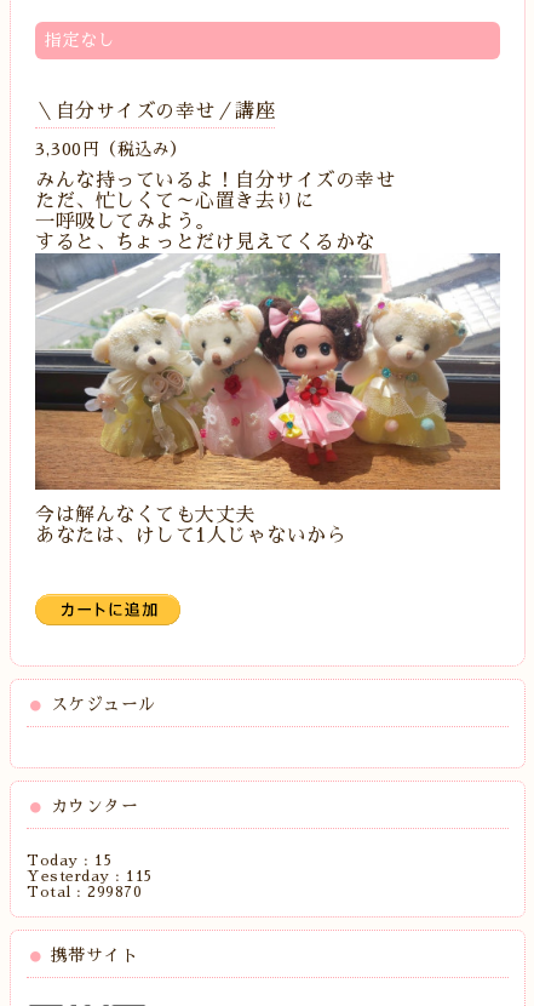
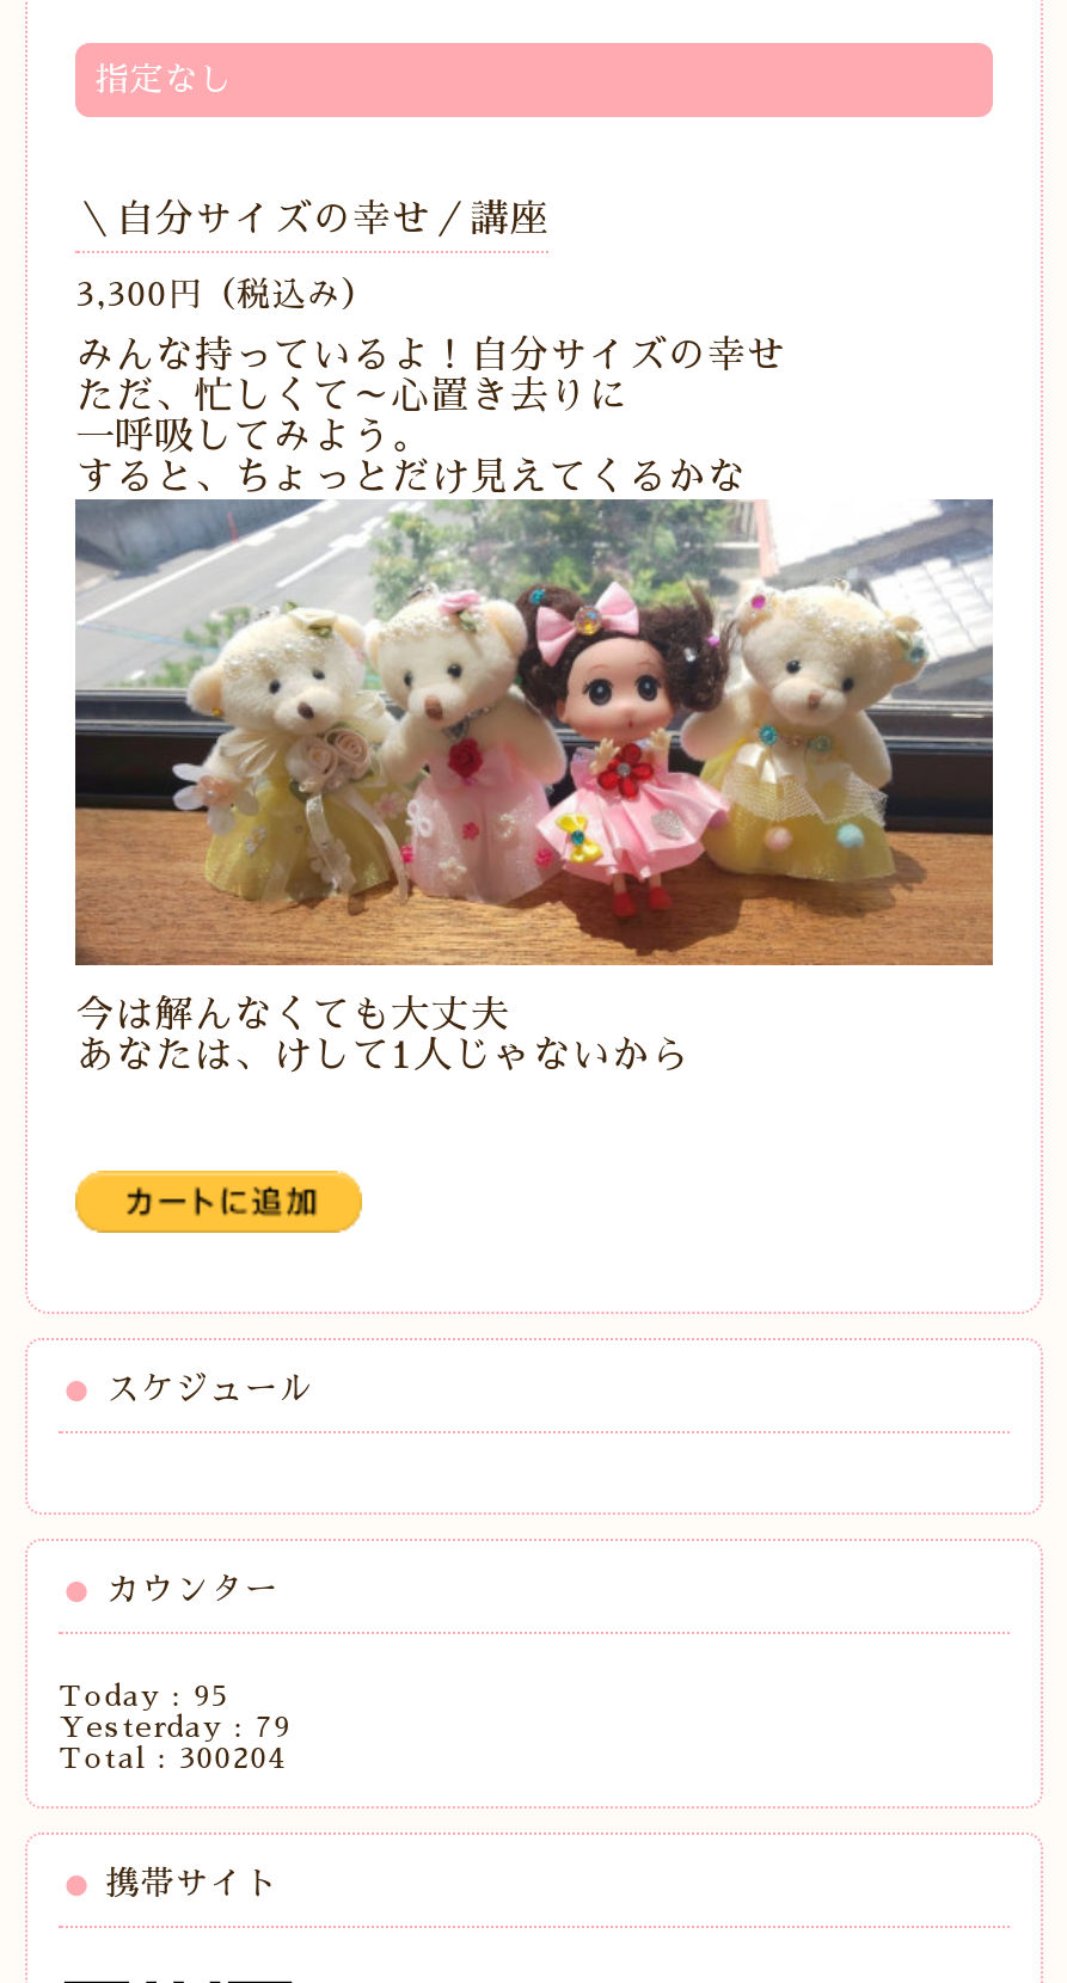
- Today : 15
+ Today : 95

- Yesterday : 115
+ Yesterday : 79

- Total : 299870
+ Total : 300204
